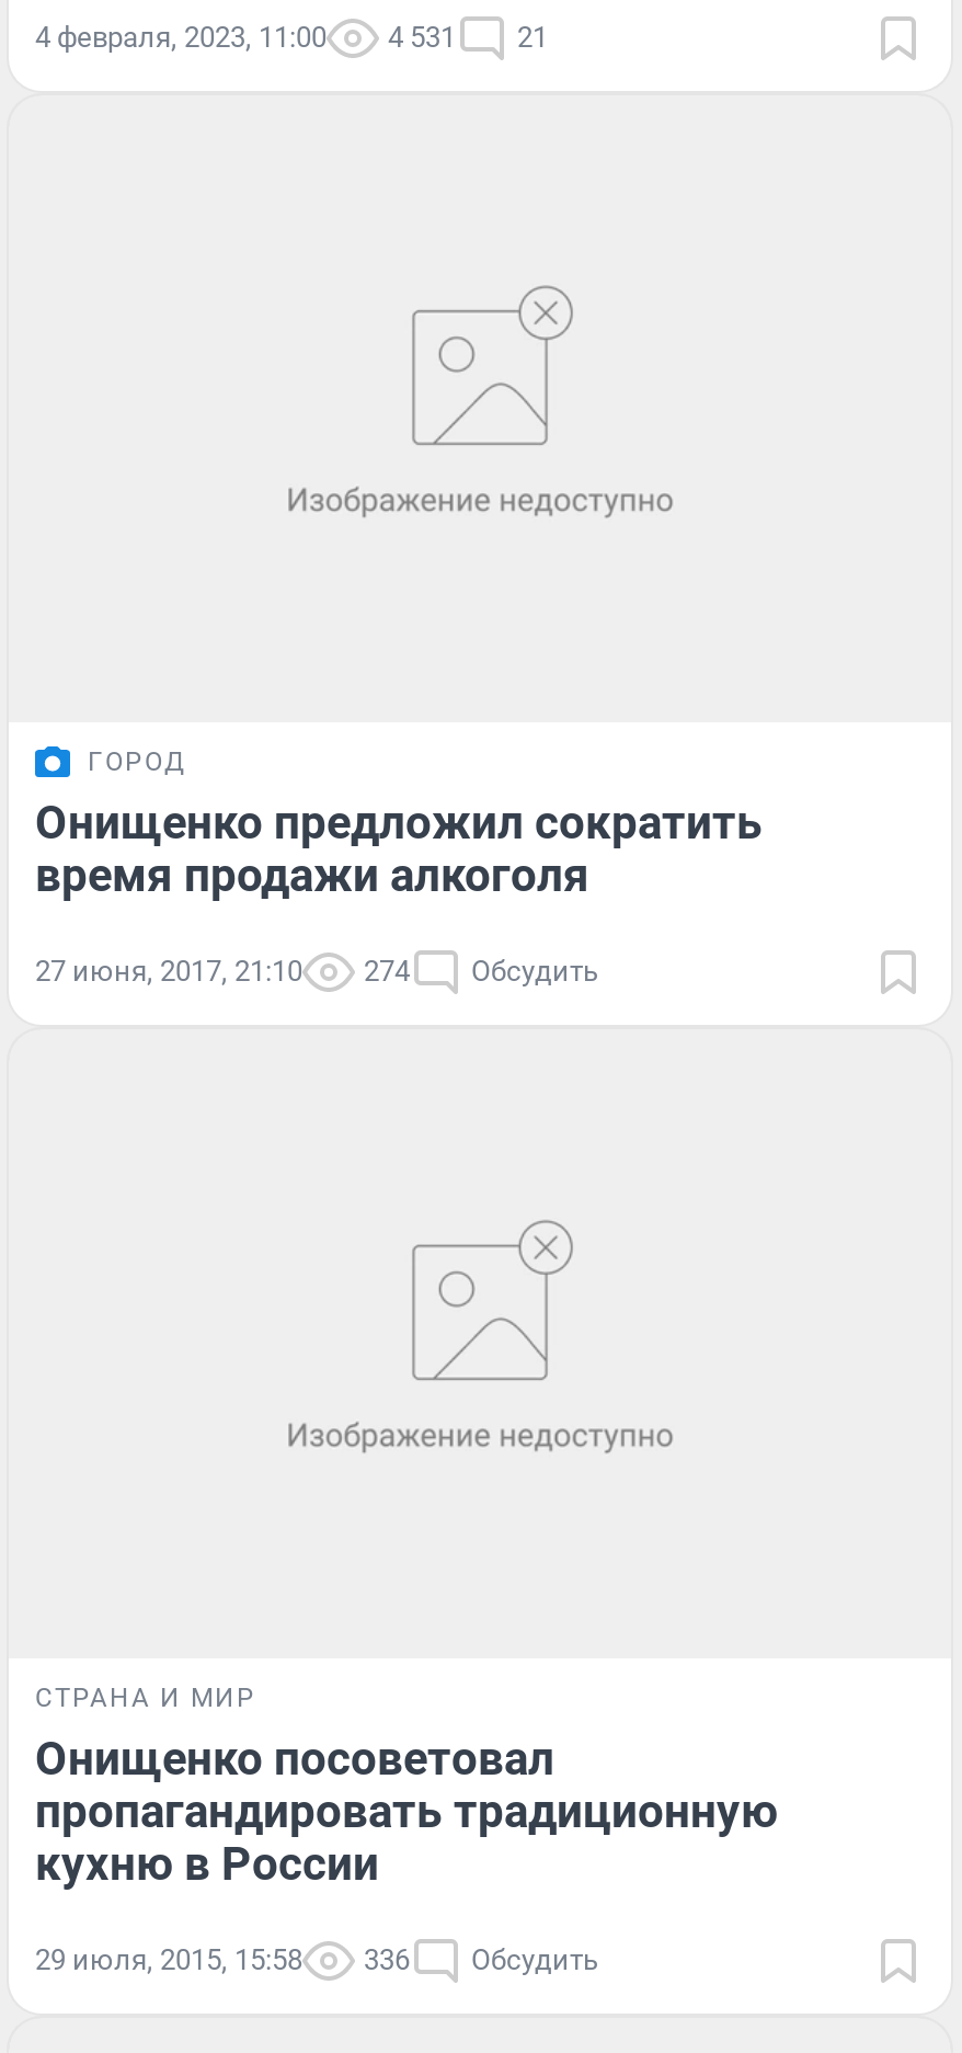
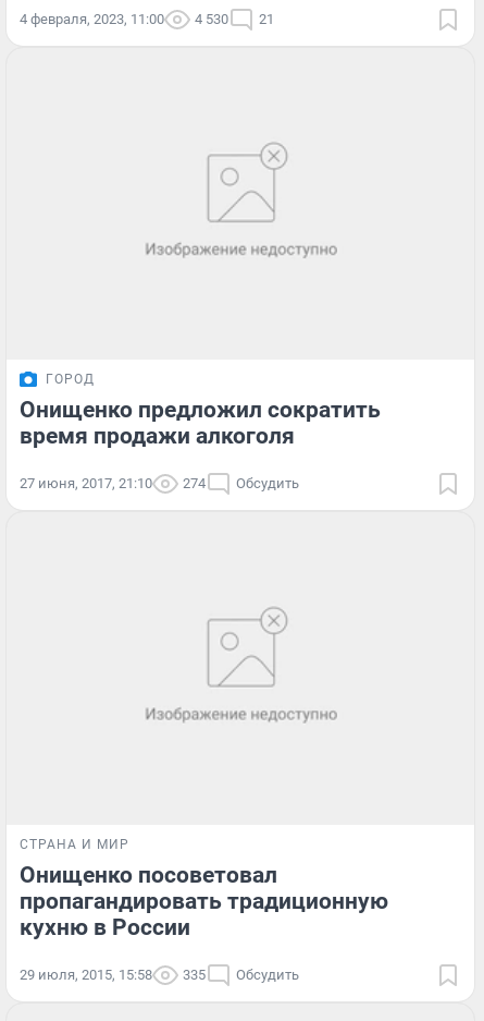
- 4 февраля, 2023, 11:00 4 531 21
+ 4 февраля, 2023, 11:00 4 530 21

- 29 июля, 2015, 15:58 336 Обсудить
+ 29 июля, 2015, 15:58 335 Обсудить
